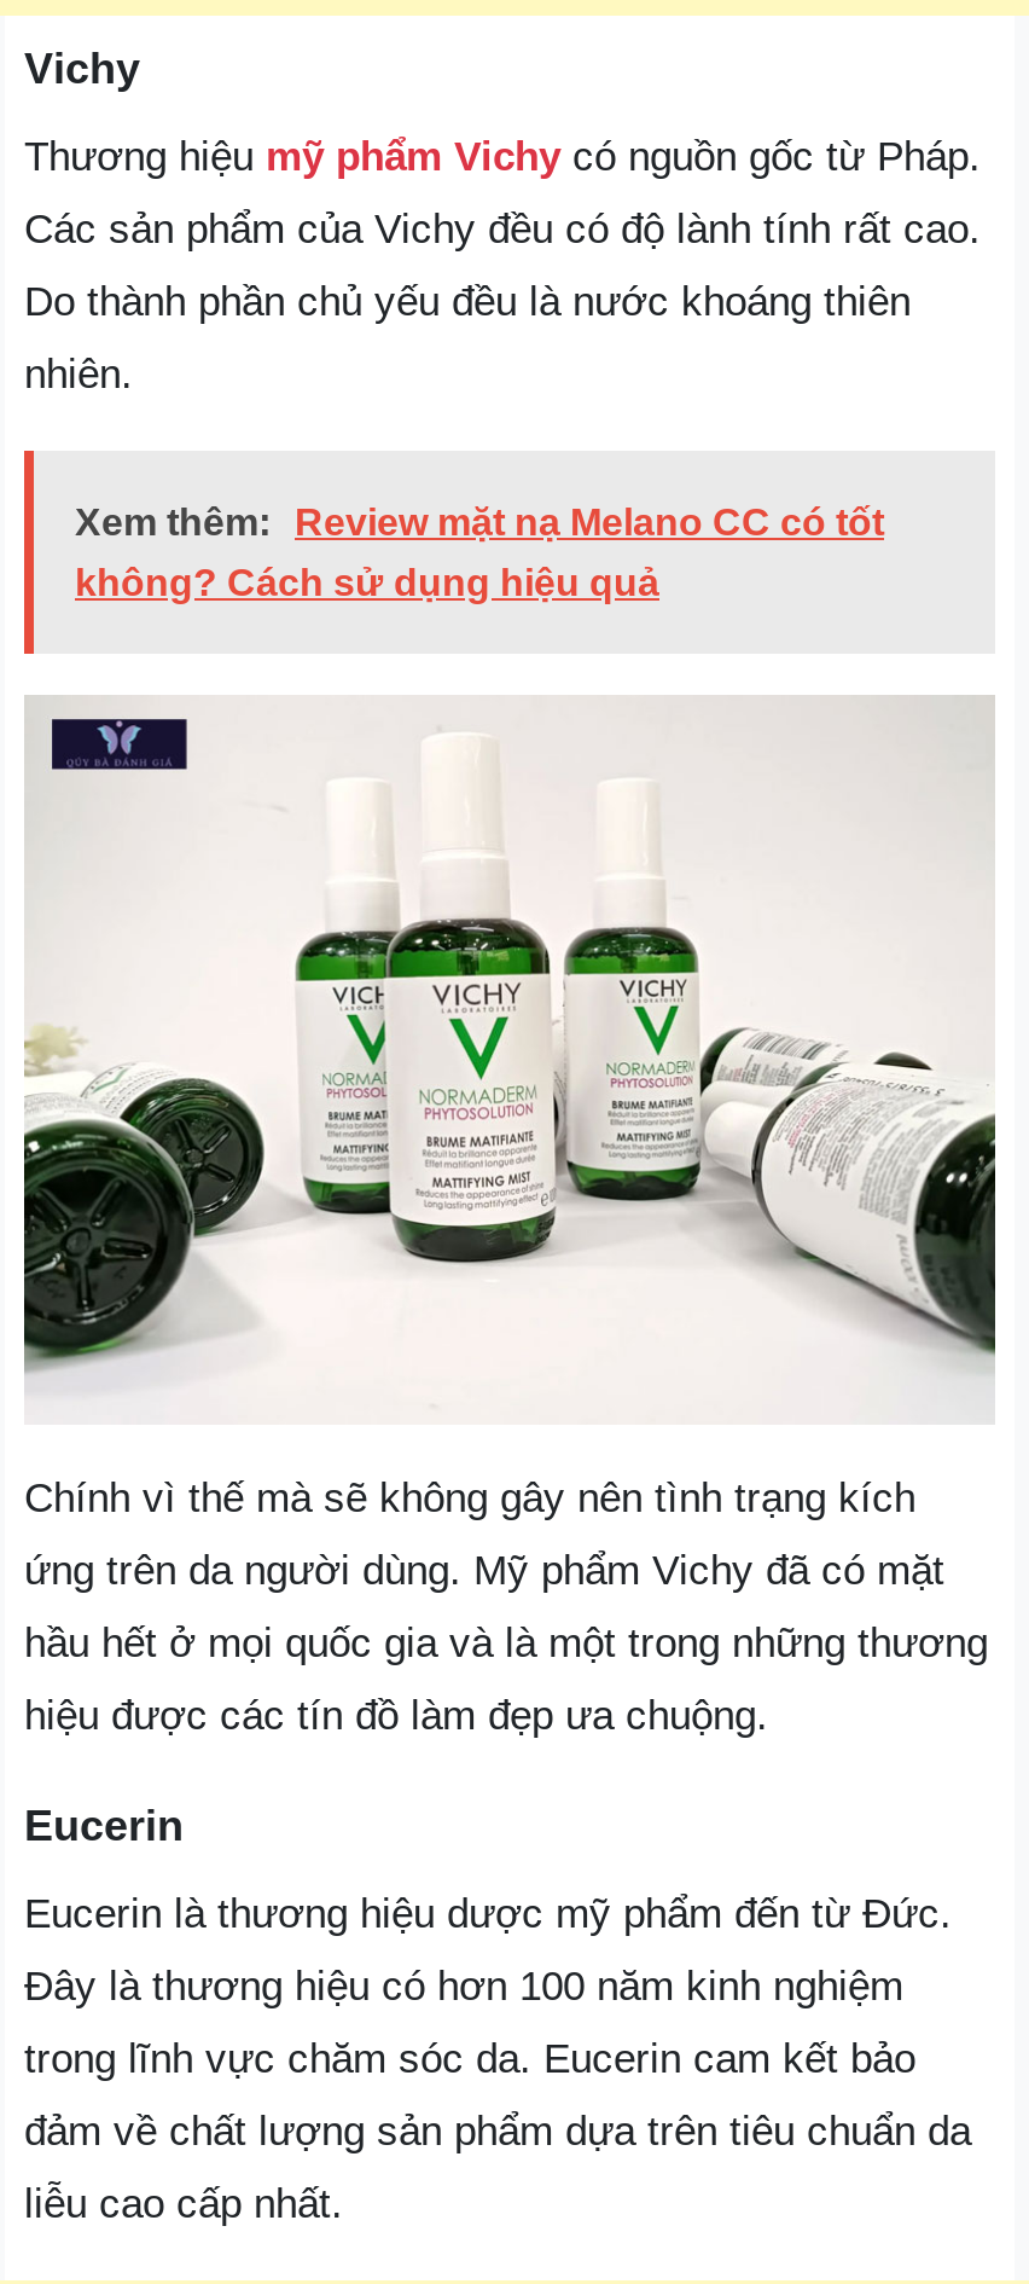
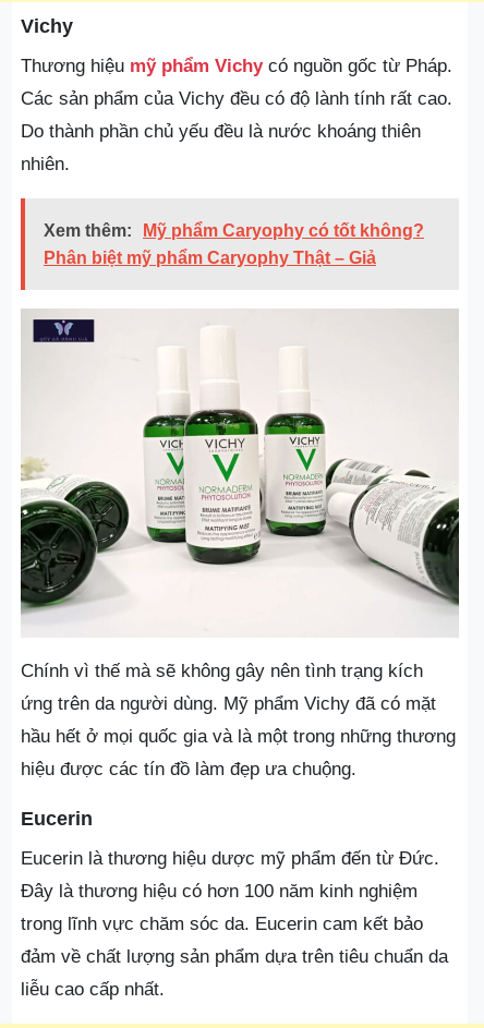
- Xem thêm: Review mặt nạ Melano CC có tốt
+ Xem thêm: Mỹ phẩm Caryophy có tốt không?

- không? Cách sử dụng hiệu quả
+ Phân biệt mỹ phẩm Caryophy Thật – Giả
